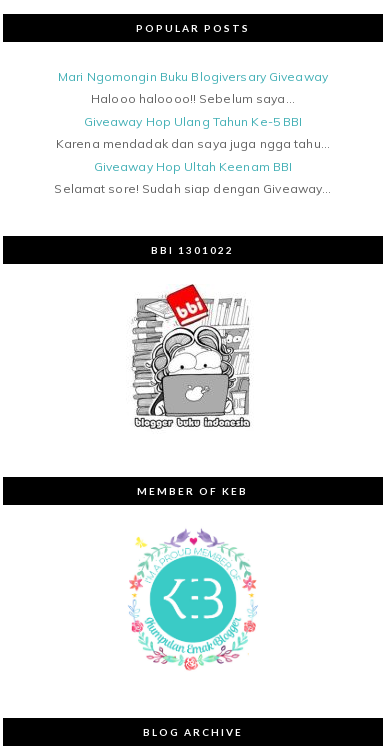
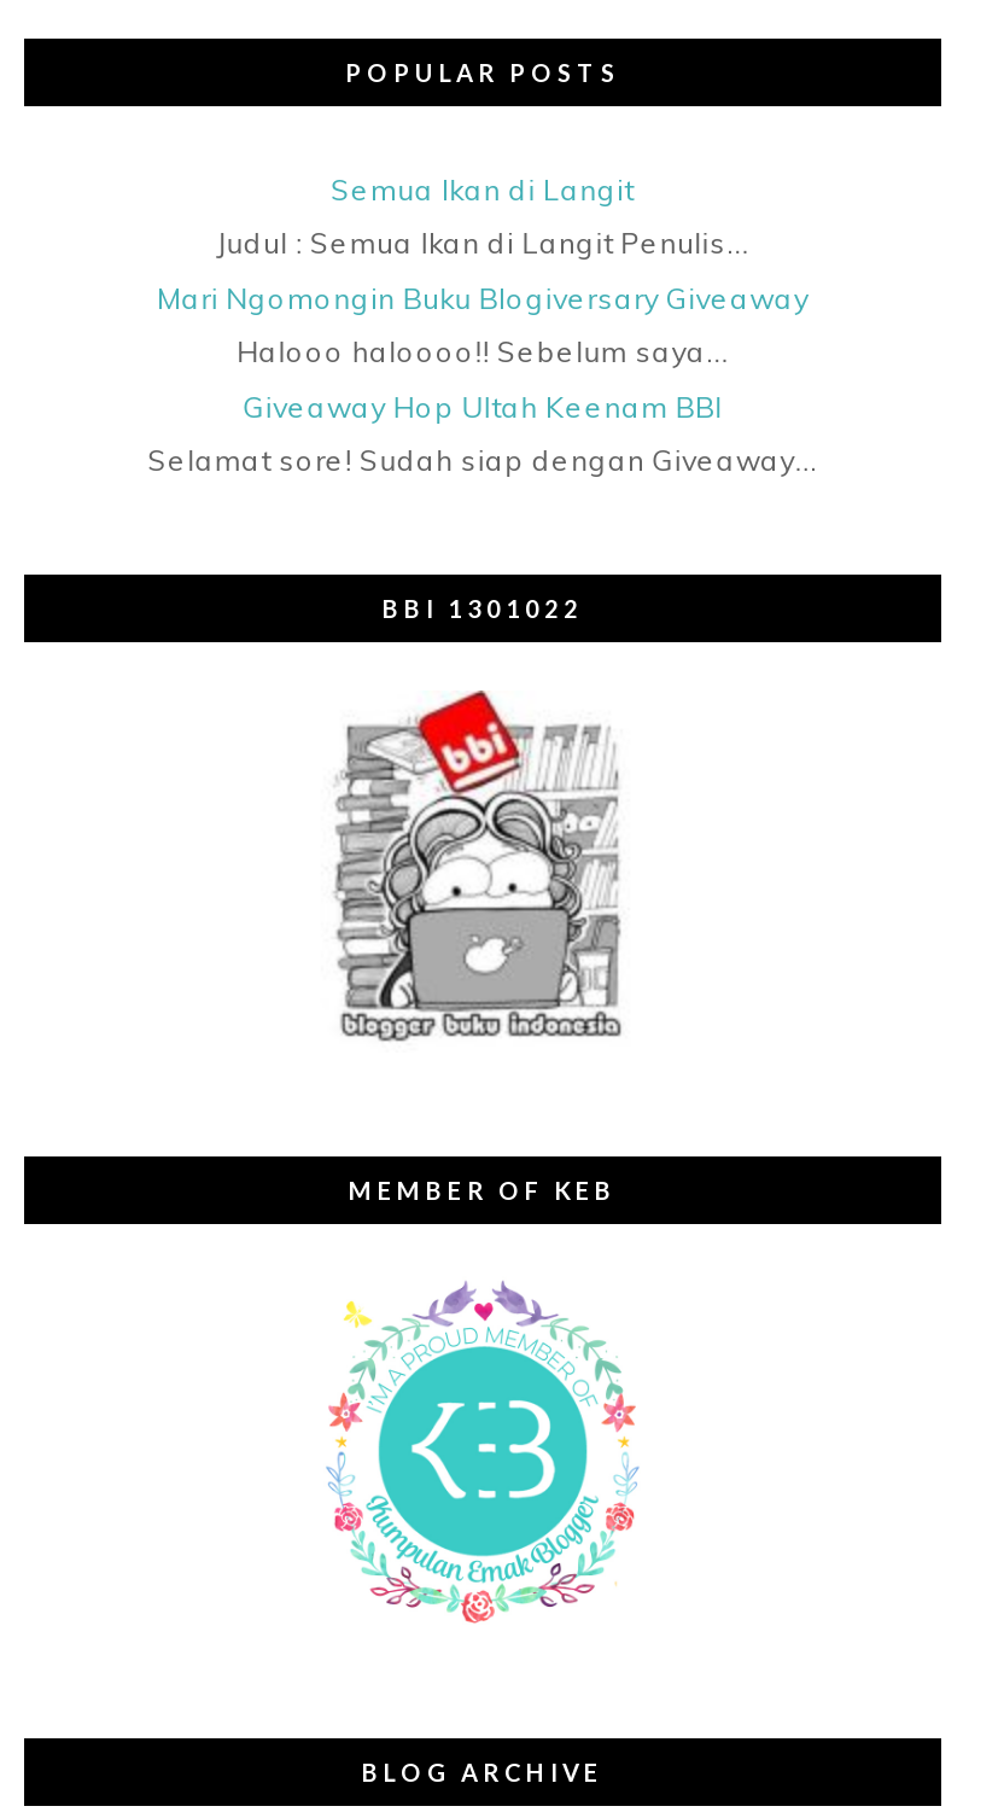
+ Semua Ikan di Langit
+ Judul : Semua Ikan di Langit Penulis...

moved down: Mari Ngomongin Buku Blogiversary Giveaway | Halooo haloooo!! Sebelum saya...

- Giveaway Hop Ulang Tahun Ke-5 BBI
- Karena mendadak dan saya juga ngga tahu...
